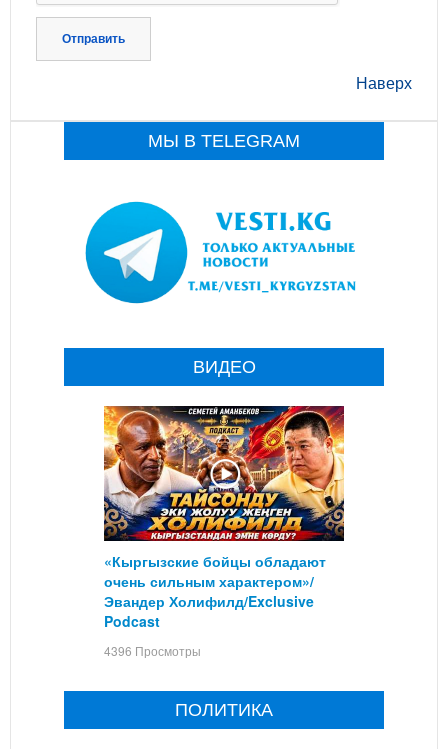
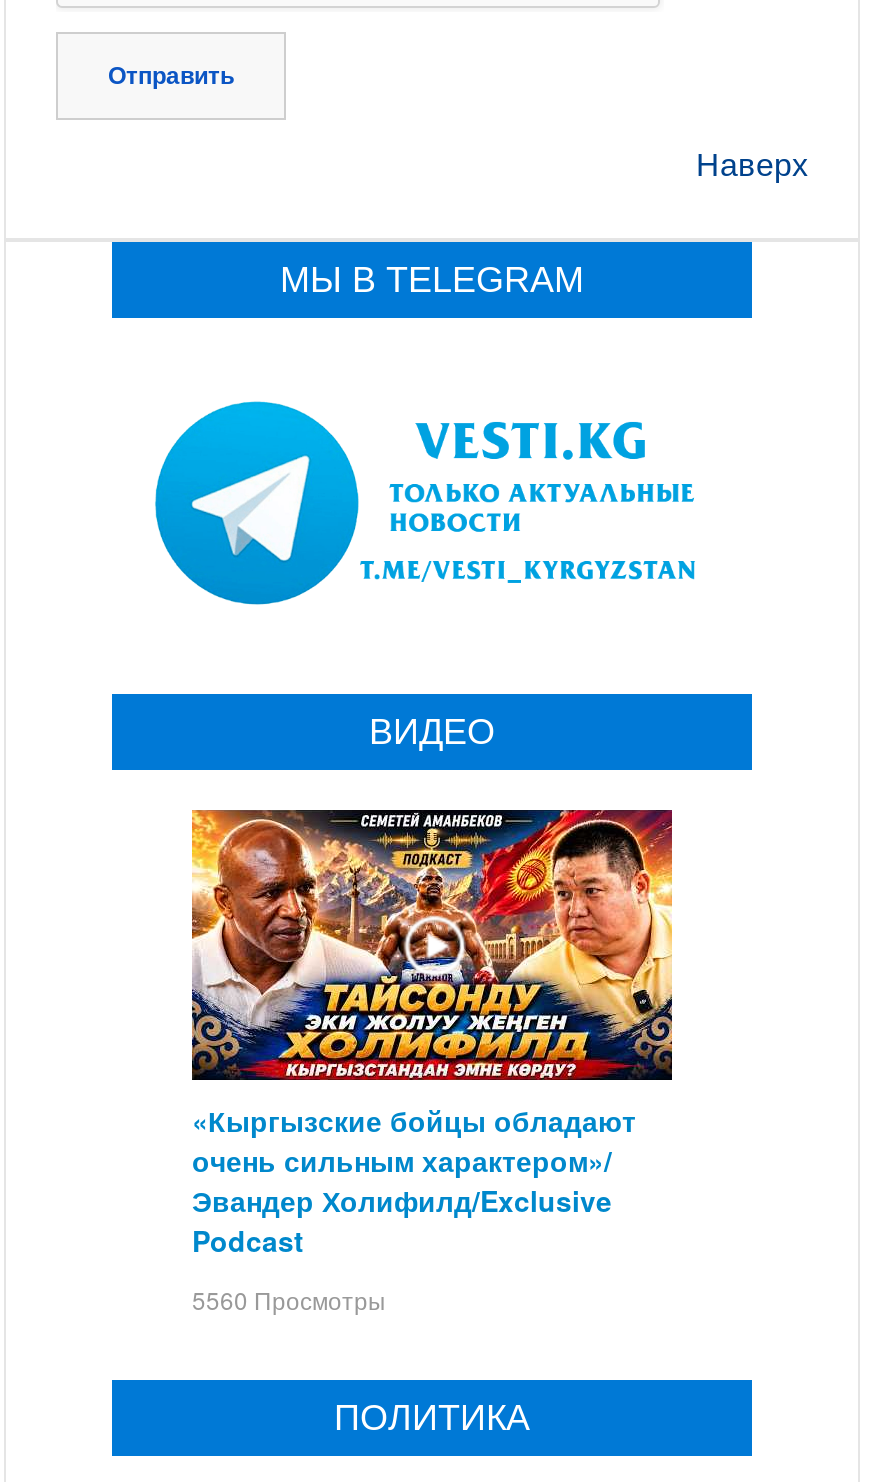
- 4396 Просмотры
+ 5560 Просмотры
